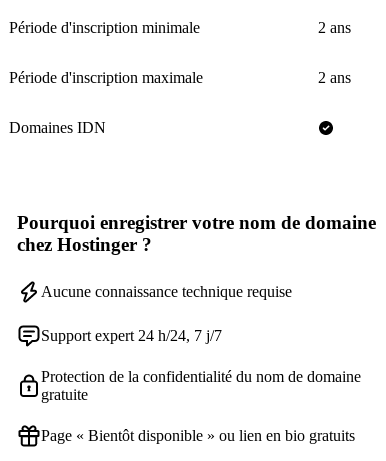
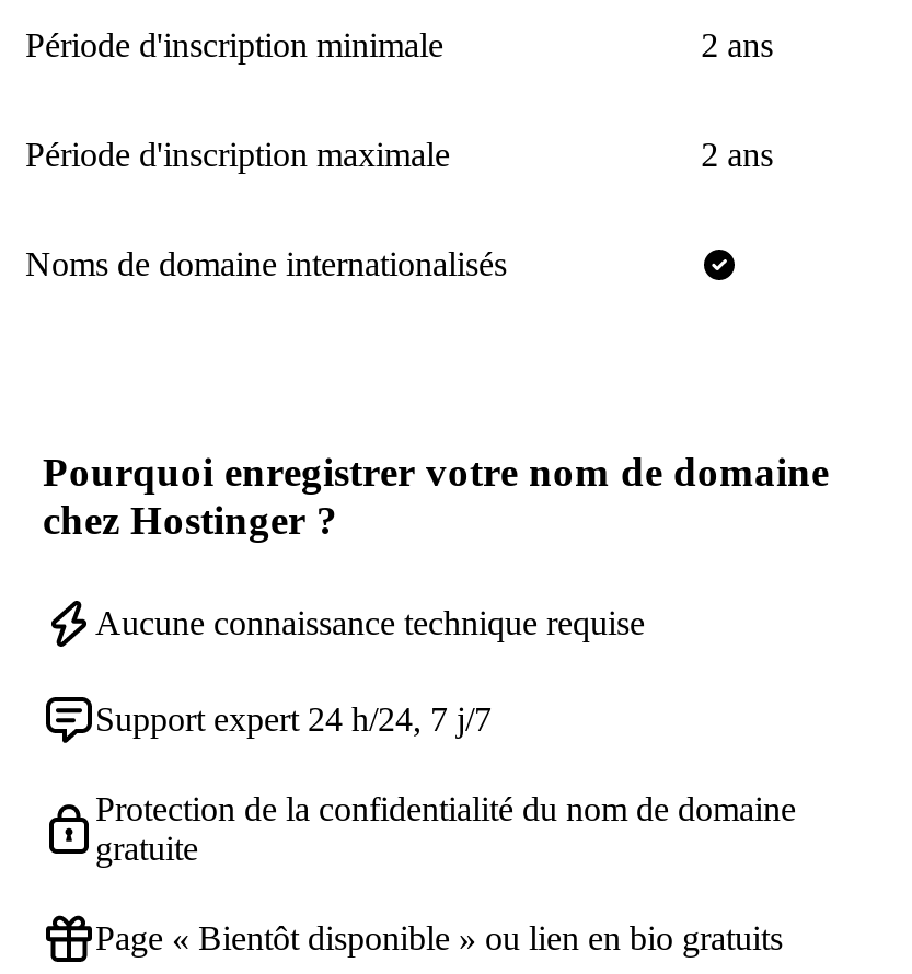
- Domaines IDN
+ Noms de domaine internationalisés
